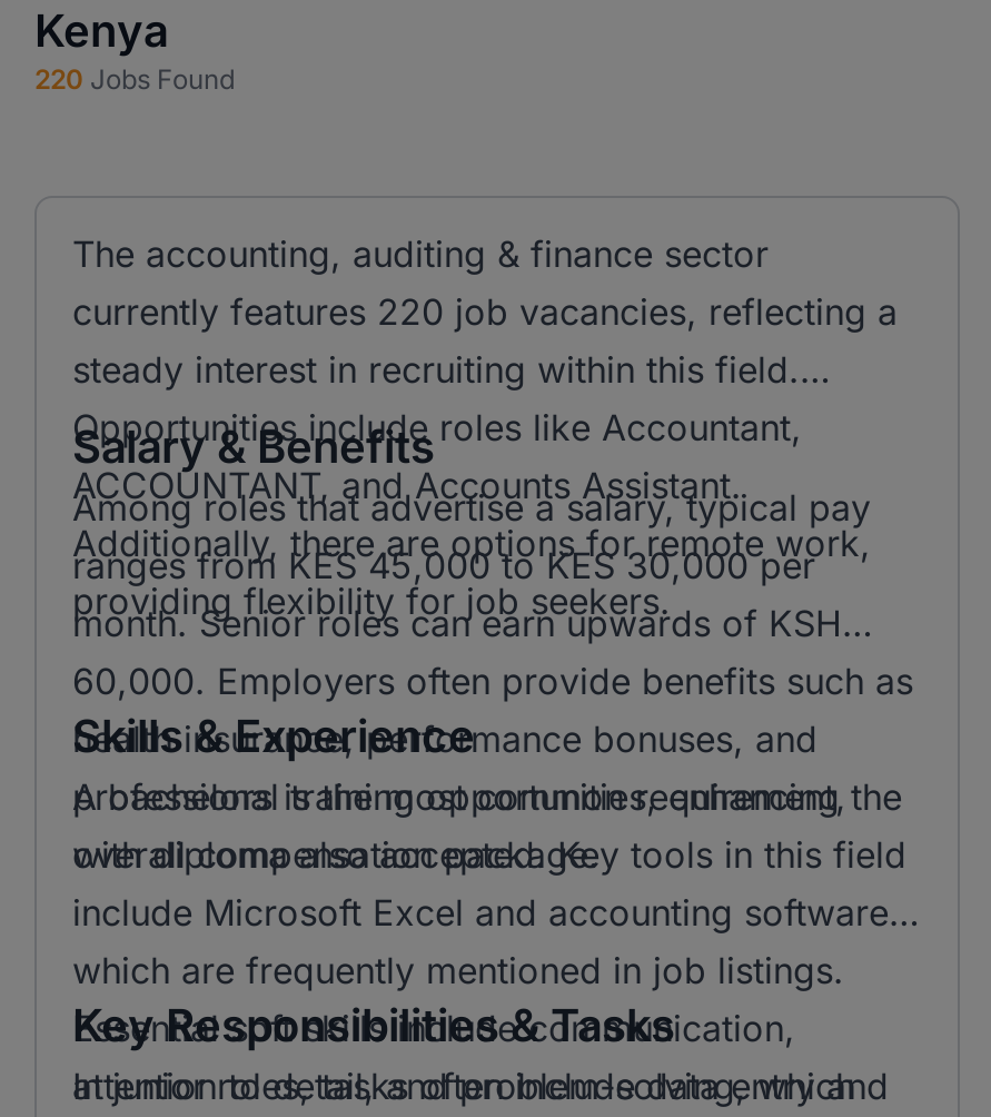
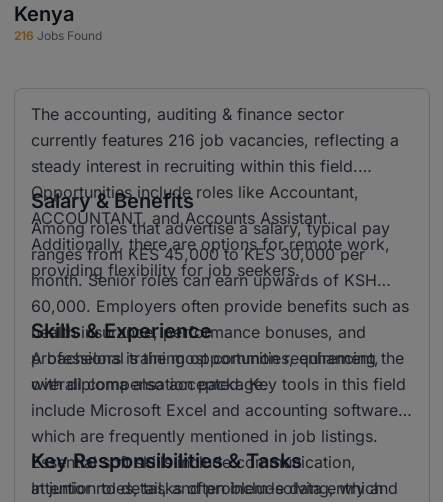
- 220 Jobs Found
+ 216 Jobs Found

- currently features 220 job vacancies, reflecting a
+ currently features 216 job vacancies, reflecting a
